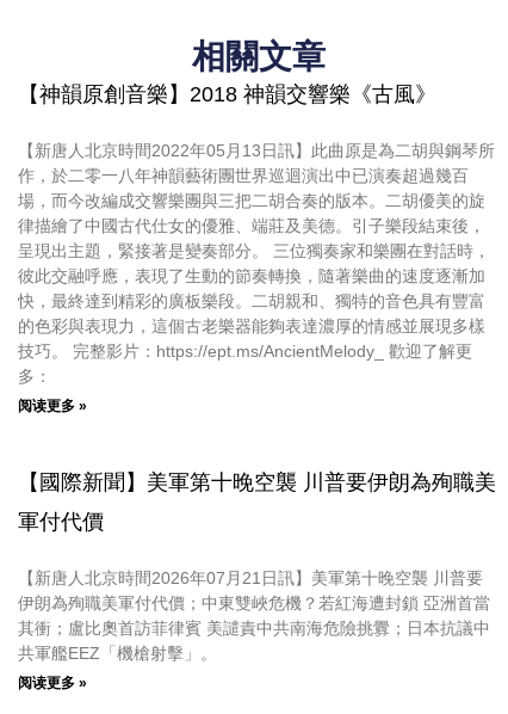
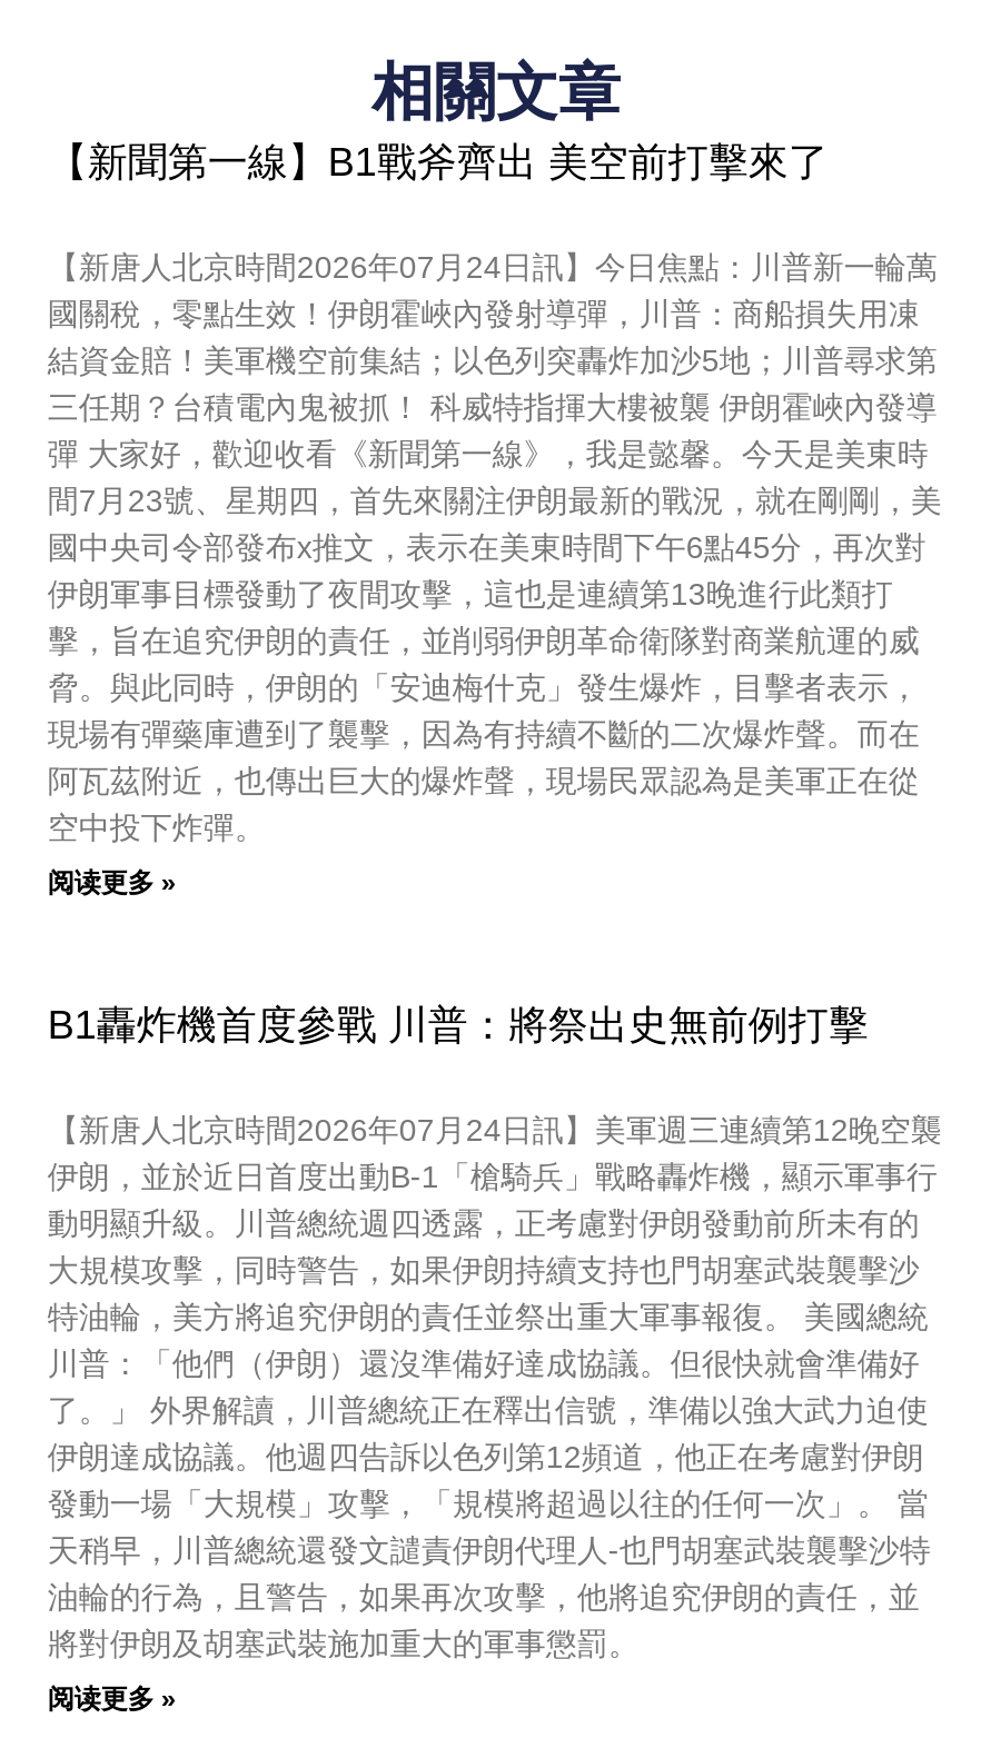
- 【神韻原創音樂】2018 神韻交響樂《古風》
+ 【新聞第一線】B1戰斧齊出 美空前打擊來了

- 【新唐人北京時間2022年05月13日訊】此曲原是為二胡與鋼琴所
- 作，於二零一八年神韻藝術團世界巡迴演出中已演奏超過幾百
- 場，而今改編成交響樂團與三把二胡合奏的版本。二胡優美的旋
- 律描繪了中國古代仕女的優雅、端莊及美德。引子樂段結束後，
- 呈現出主題，緊接著是變奏部分。 三位獨奏家和樂團在對話時，
- 彼此交融呼應，表現了生動的節奏轉換，隨著樂曲的速度逐漸加
- 快，最終達到精彩的廣板樂段。二胡親和、獨特的音色具有豐富
- 的色彩與表現力，這個古老樂器能夠表達濃厚的情感並展現多樣
- 技巧。 完整影片：https://ept.ms/AncientMelody_ 歡迎了解更
- 多：
+ 【新唐人北京時間2026年07月24日訊】今日焦點：川普新一輪萬
+ 國關稅，零點生效！伊朗霍峽內發射導彈，川普：商船損失用凍
+ 結資金賠！美軍機空前集結；以色列突轟炸加沙5地；川普尋求第
+ 三任期？台積電內鬼被抓！ 科威特指揮大樓被襲 伊朗霍峽內發導
+ 彈 大家好，歡迎收看《新聞第一線》，我是懿馨。今天是美東時
+ 間7月23號、星期四，首先來關注伊朗最新的戰況，就在剛剛，美
+ 國中央司令部發布x推文，表示在美東時間下午6點45分，再次對
+ 伊朗軍事目標發動了夜間攻擊，這也是連續第13晚進行此類打
+ 擊，旨在追究伊朗的責任，並削弱伊朗革命衛隊對商業航運的威
+ 脅。與此同時，伊朗的「安迪梅什克」發生爆炸，目擊者表示，
+ 現場有彈藥庫遭到了襲擊，因為有持續不斷的二次爆炸聲。而在
+ 阿瓦茲附近，也傳出巨大的爆炸聲，現場民眾認為是美軍正在從
+ 空中投下炸彈。

- 【國際新聞】美軍第十晚空襲 川普要伊朗為殉職美
- 軍付代價
- 【新唐人北京時間2026年07月21日訊】美軍第十晚空襲 川普要
- 伊朗為殉職美軍付代價；中東雙峽危機？若紅海遭封鎖 亞洲首當
- 其衝；盧比奧首訪菲律賓 美譴責中共南海危險挑釁；日本抗議中
- 共軍艦EEZ「機槍射擊」。
+ B1轟炸機首度參戰 川普：將祭出史無前例打擊
+ 【新唐人北京時間2026年07月24日訊】美軍週三連續第12晚空襲
+ 伊朗，並於近日首度出動B-1「槍騎兵」戰略轟炸機，顯示軍事行
+ 動明顯升級。川普總統週四透露，正考慮對伊朗發動前所未有的
+ 大規模攻擊，同時警告，如果伊朗持續支持也門胡塞武裝襲擊沙
+ 特油輪，美方將追究伊朗的責任並祭出重大軍事報復。 美國總統
+ 川普：「他們（伊朗）還沒準備好達成協議。但很快就會準備好
+ 了。」 外界解讀，川普總統正在釋出信號，準備以強大武力迫使
+ 伊朗達成協議。他週四告訴以色列第12頻道，他正在考慮對伊朗
+ 發動一場「大規模」攻擊，「規模將超過以往的任何一次」。 當
+ 天稍早，川普總統還發文譴責伊朗代理人-也門胡塞武裝襲擊沙特
+ 油輪的行為，且警告，如果再次攻擊，他將追究伊朗的責任，並
+ 將對伊朗及胡塞武裝施加重大的軍事懲罰。
